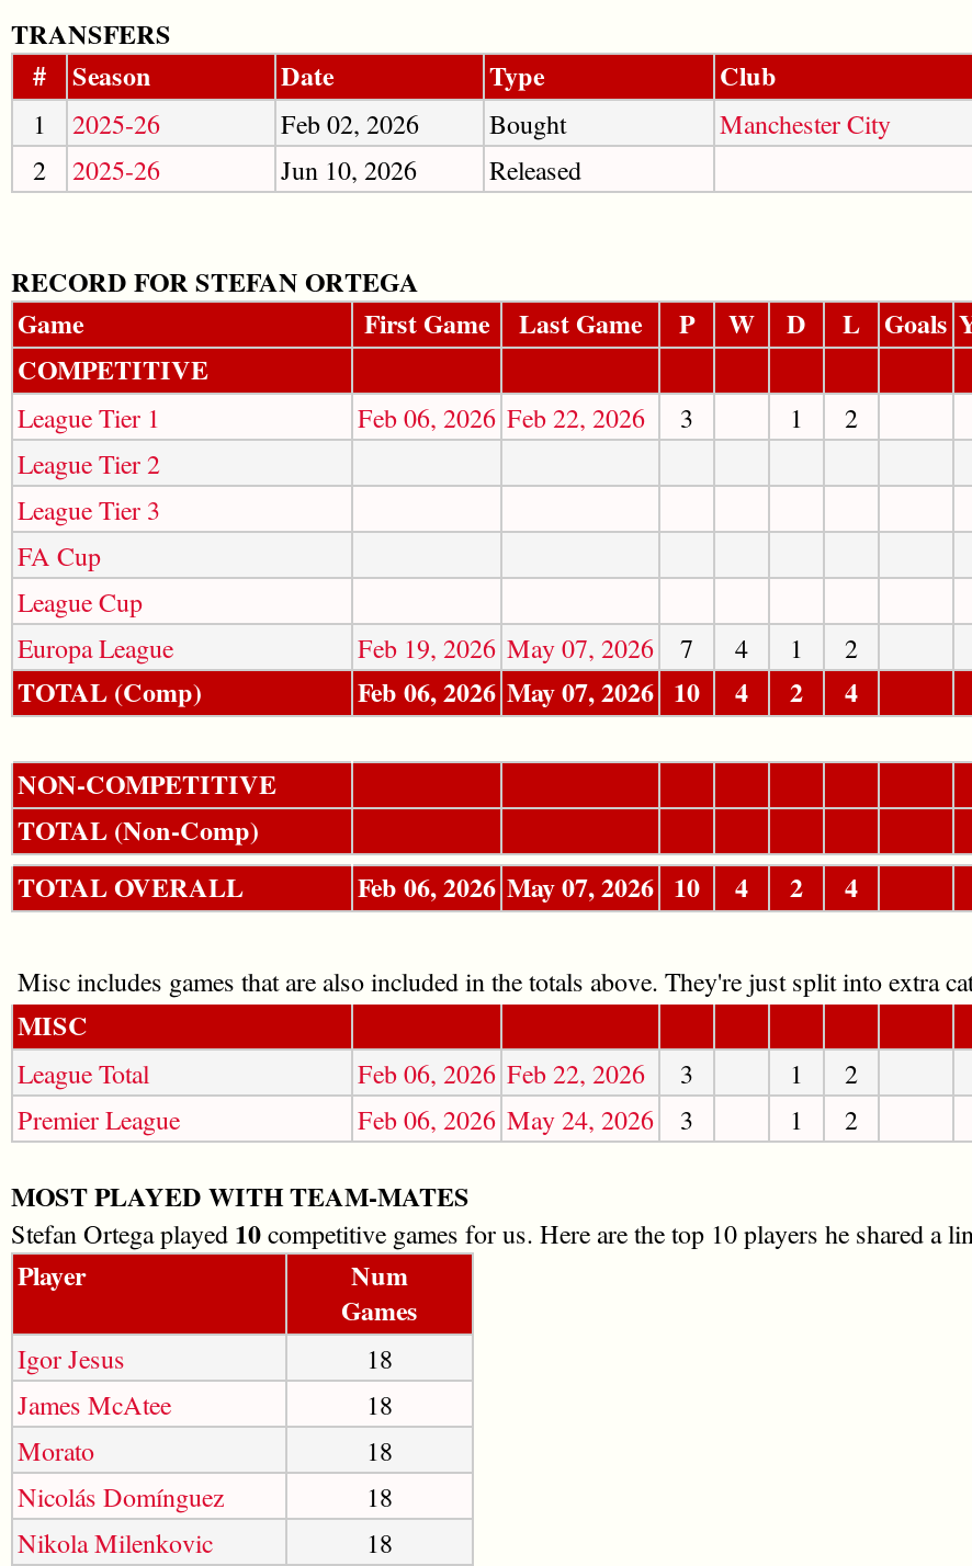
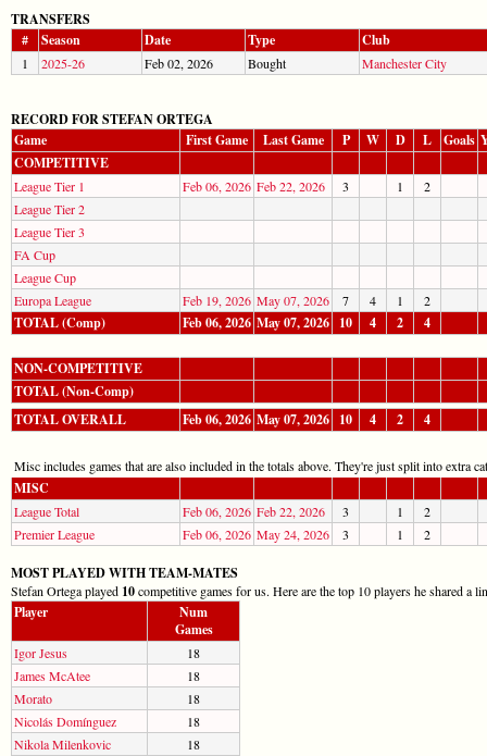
- 2
- 2025-26
- Jun 10, 2026
- Released
